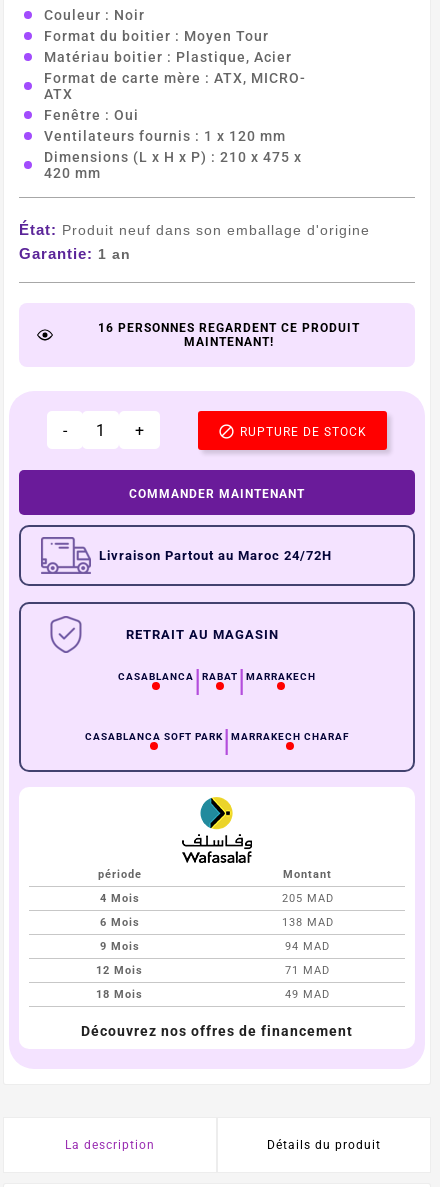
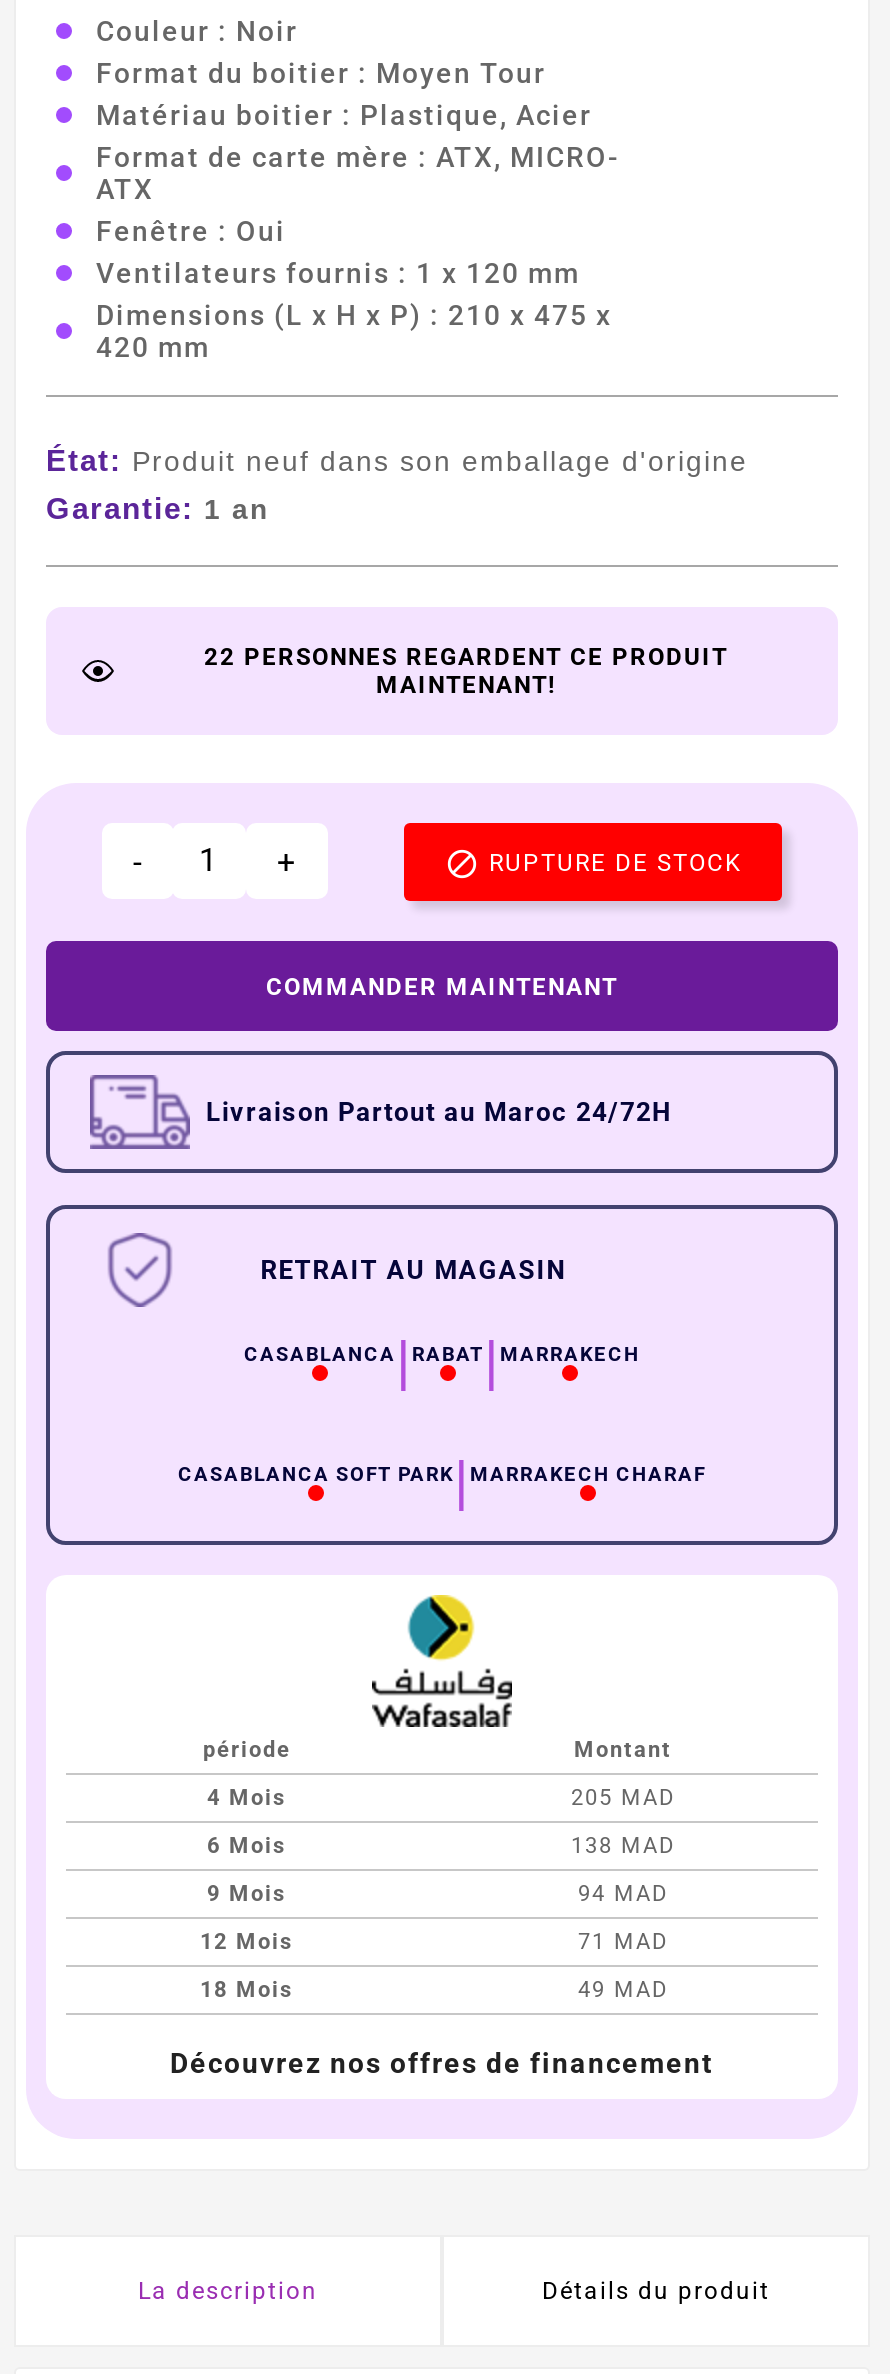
- 16 PERSONNES REGARDENT CE PRODUIT
+ 22 PERSONNES REGARDENT CE PRODUIT
